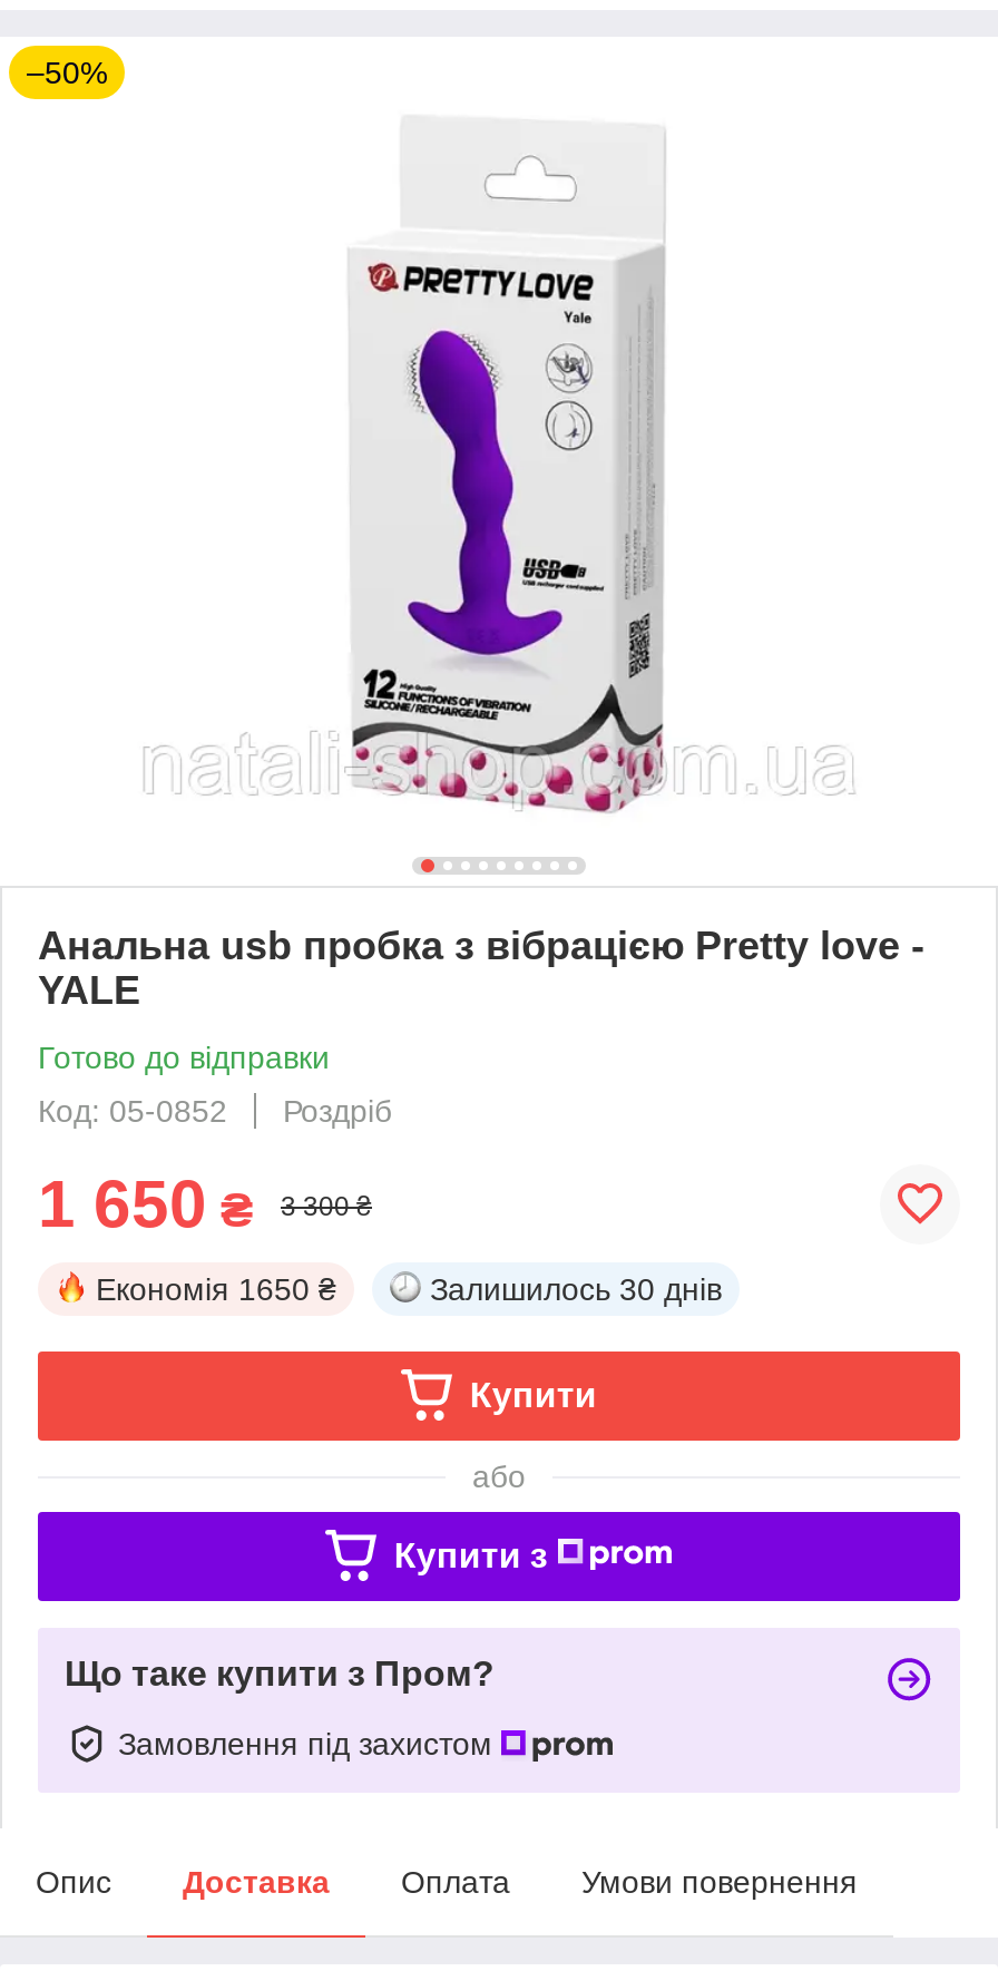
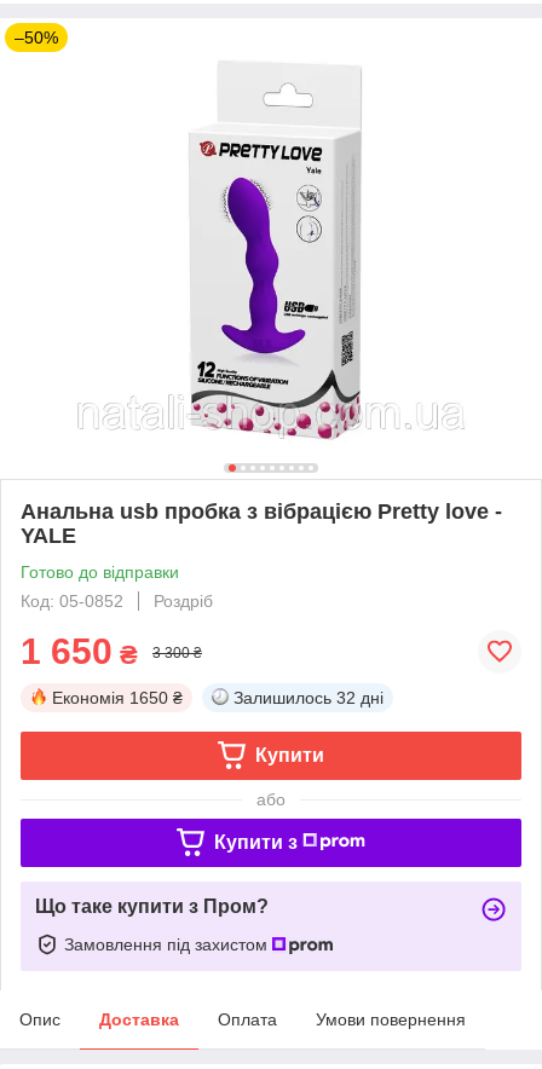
- Залишилось 30 днів
+ Залишилось 32 дні
